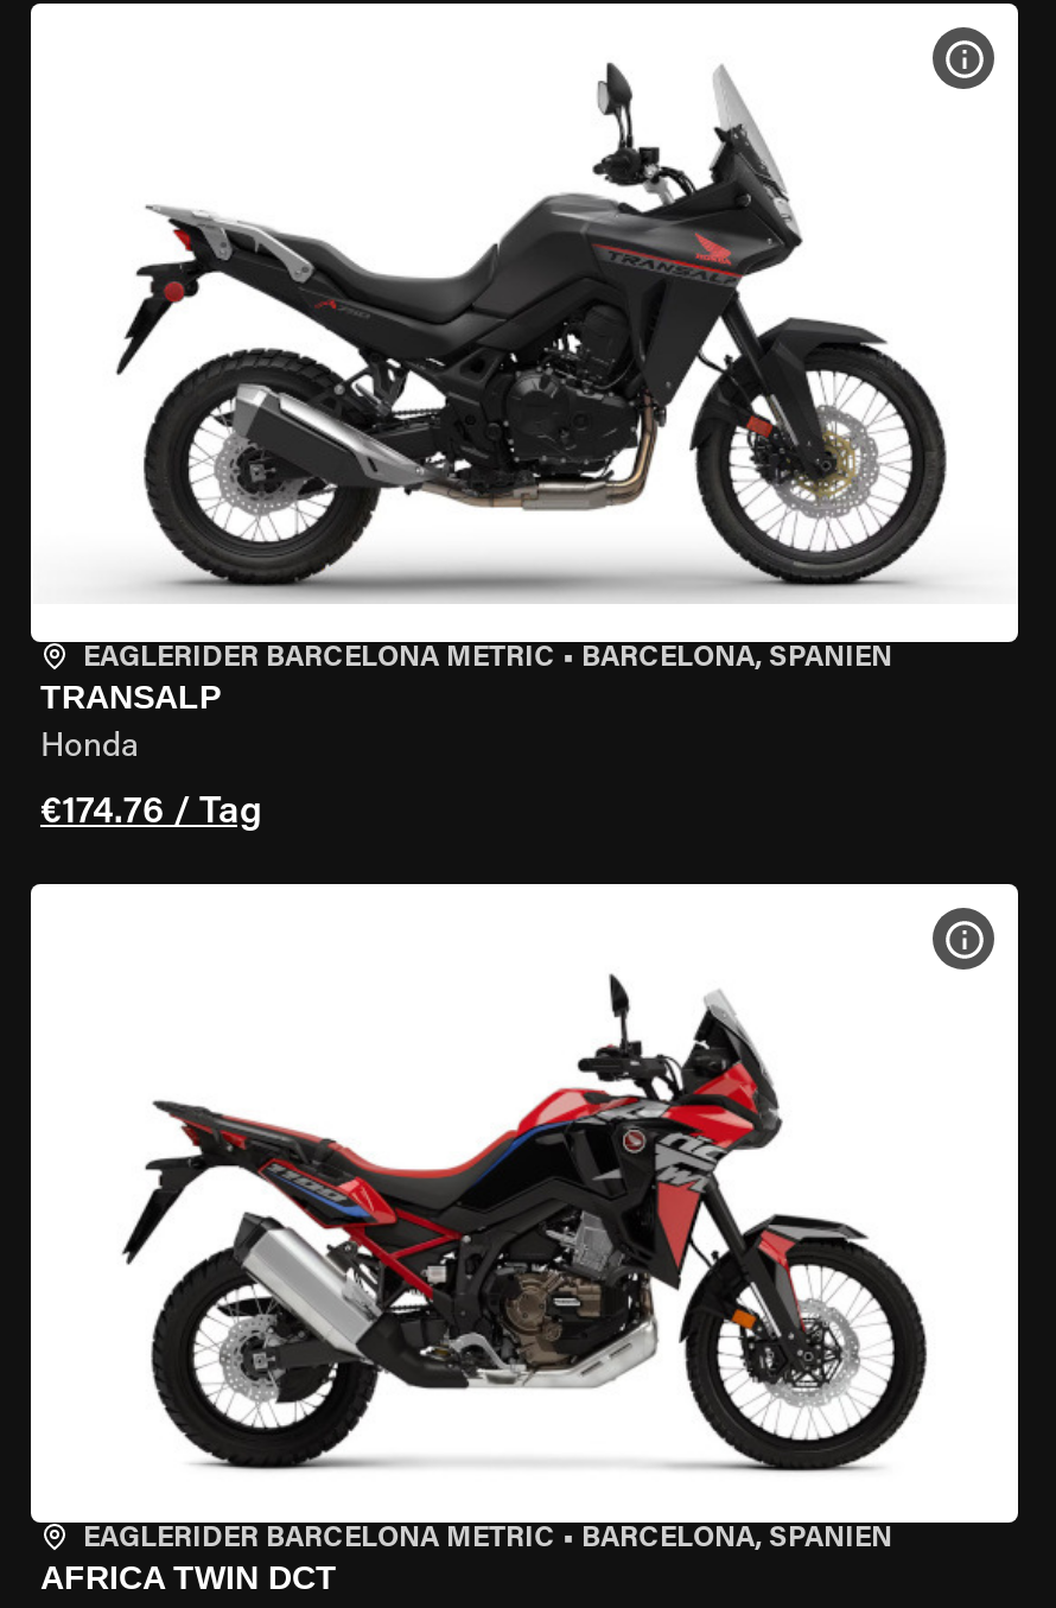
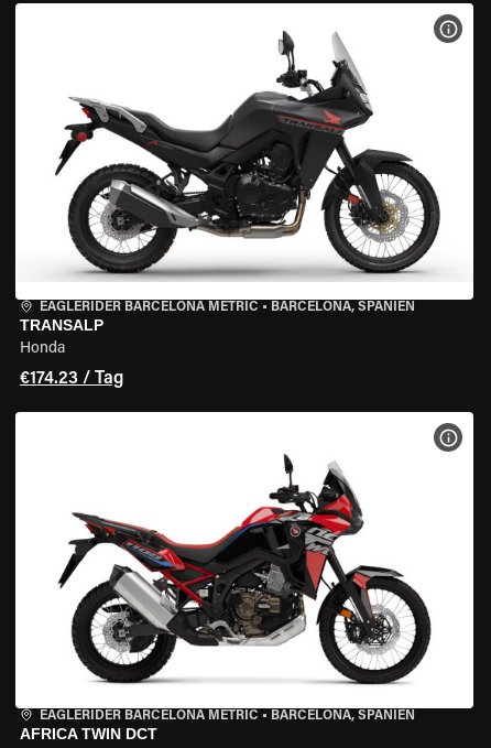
- €174.76 / Tag
+ €174.23 / Tag
